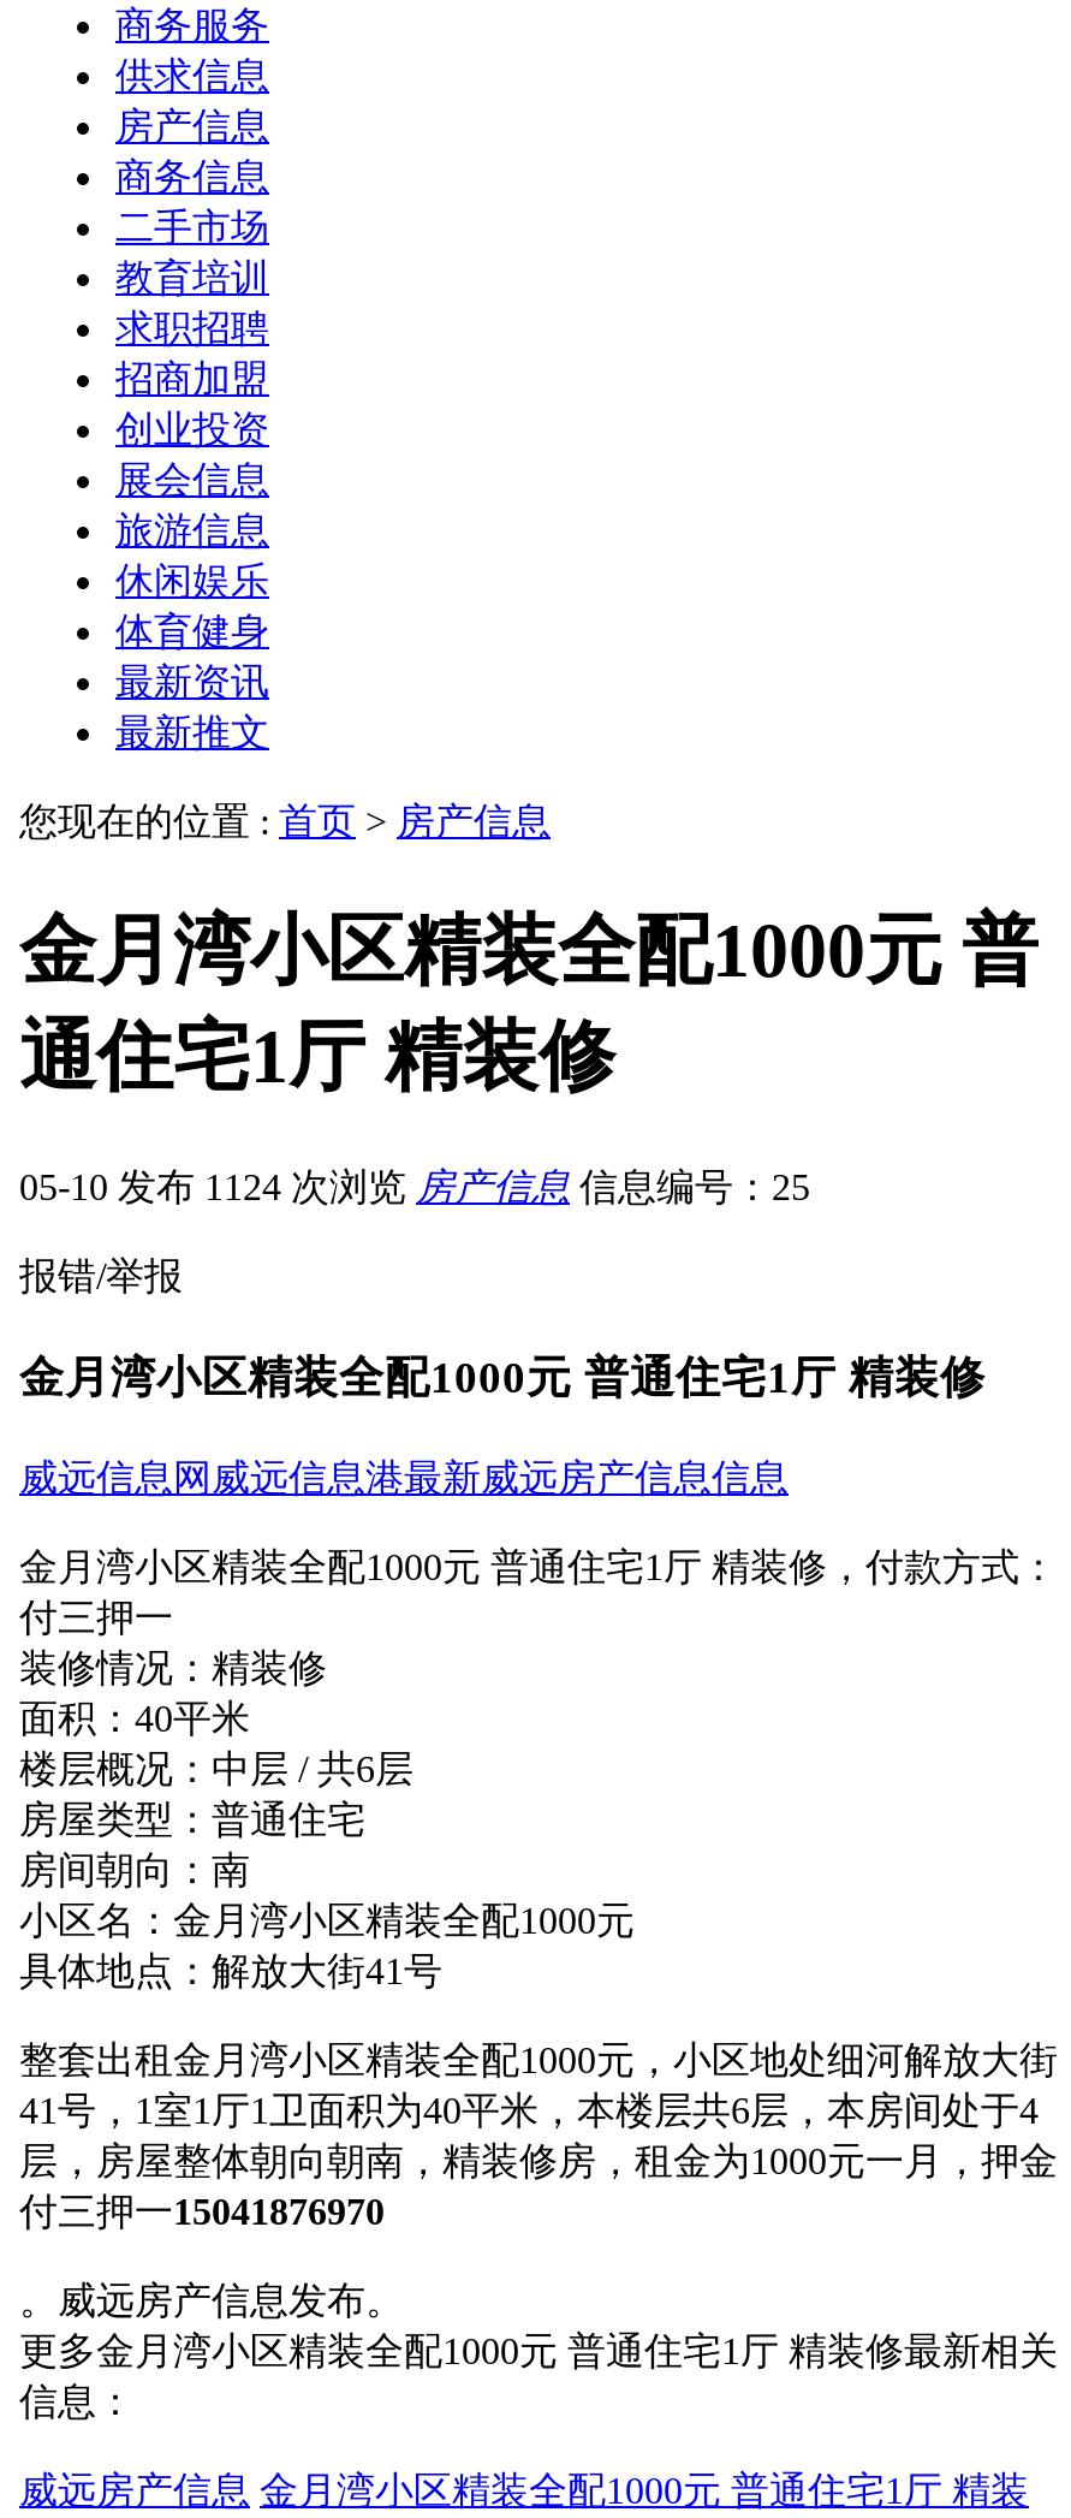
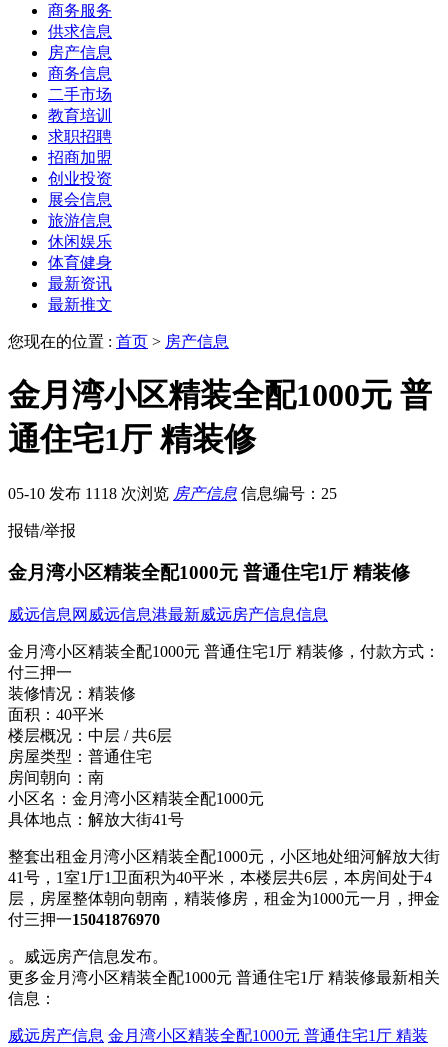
- 05-10 发布 1124 次浏览 房产信息 信息编号：25
+ 05-10 发布 1118 次浏览 房产信息 信息编号：25
